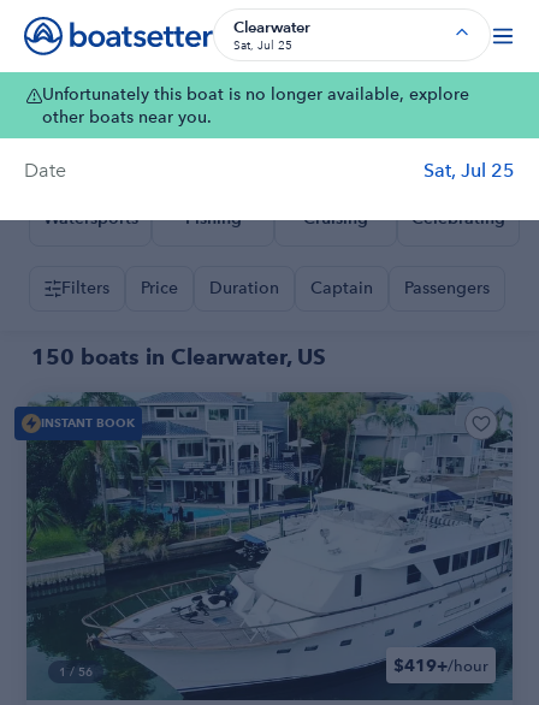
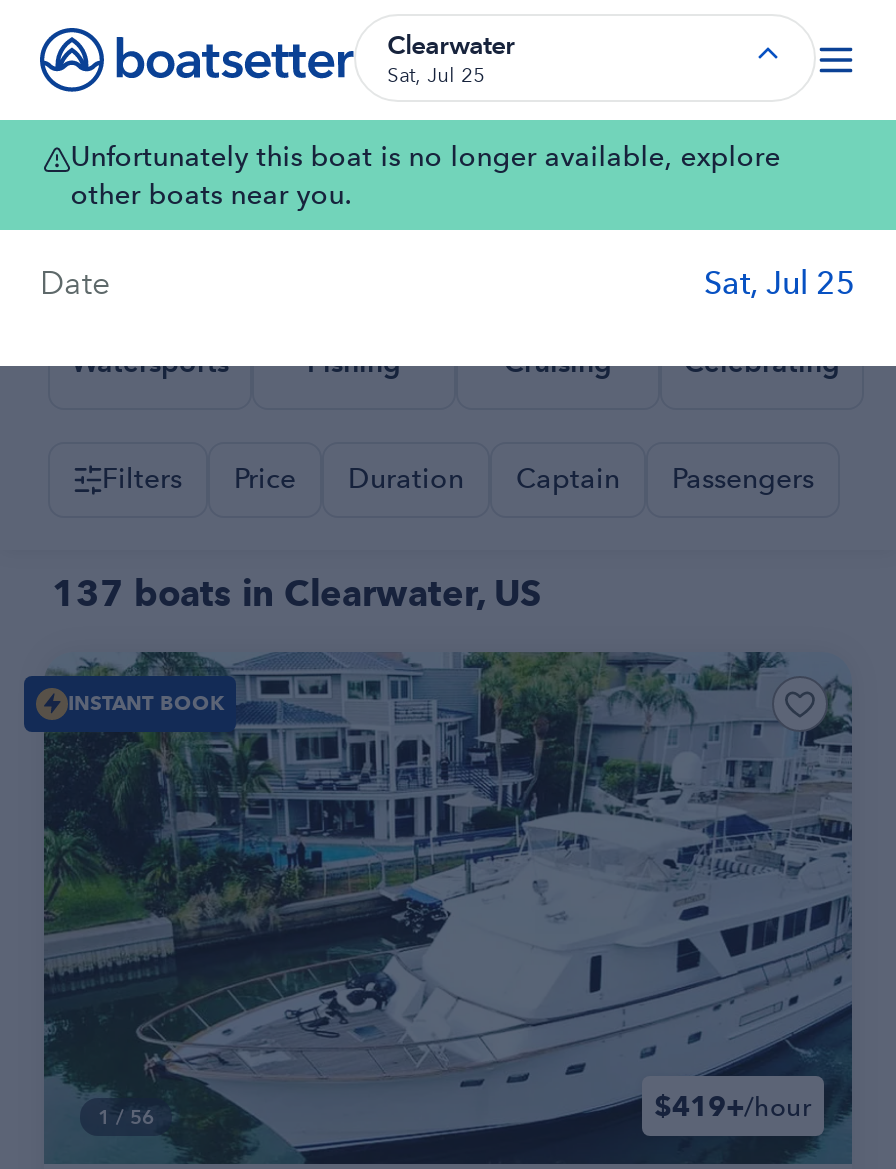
- 150 boats in Clearwater, US
+ 137 boats in Clearwater, US
